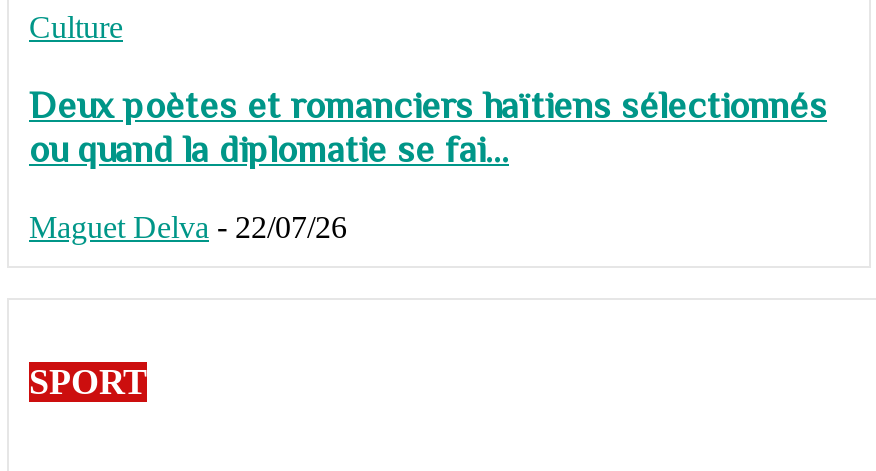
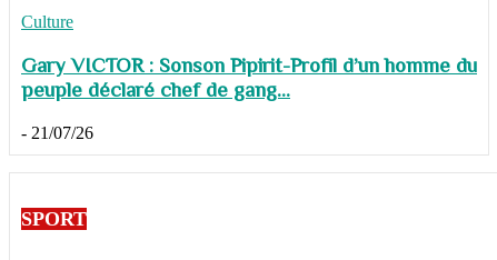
- Deux poètes et romanciers haïtiens sélectionnés
- ou quand la diplomatie se fai...
+ Gary VICTOR : Sonson Pipirit-Profil d’un homme du
+ peuple déclaré chef de gang...

- Maguet Delva - 22/07/26
+ - 21/07/26
